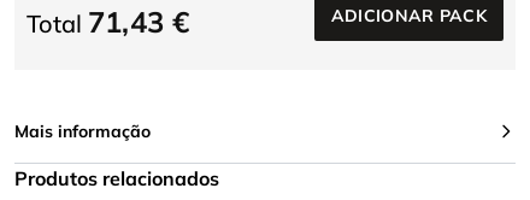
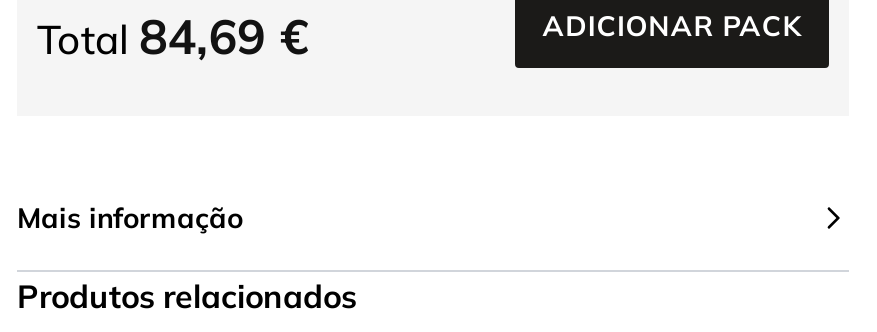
- Total 71,43 €
+ Total 84,69 €
